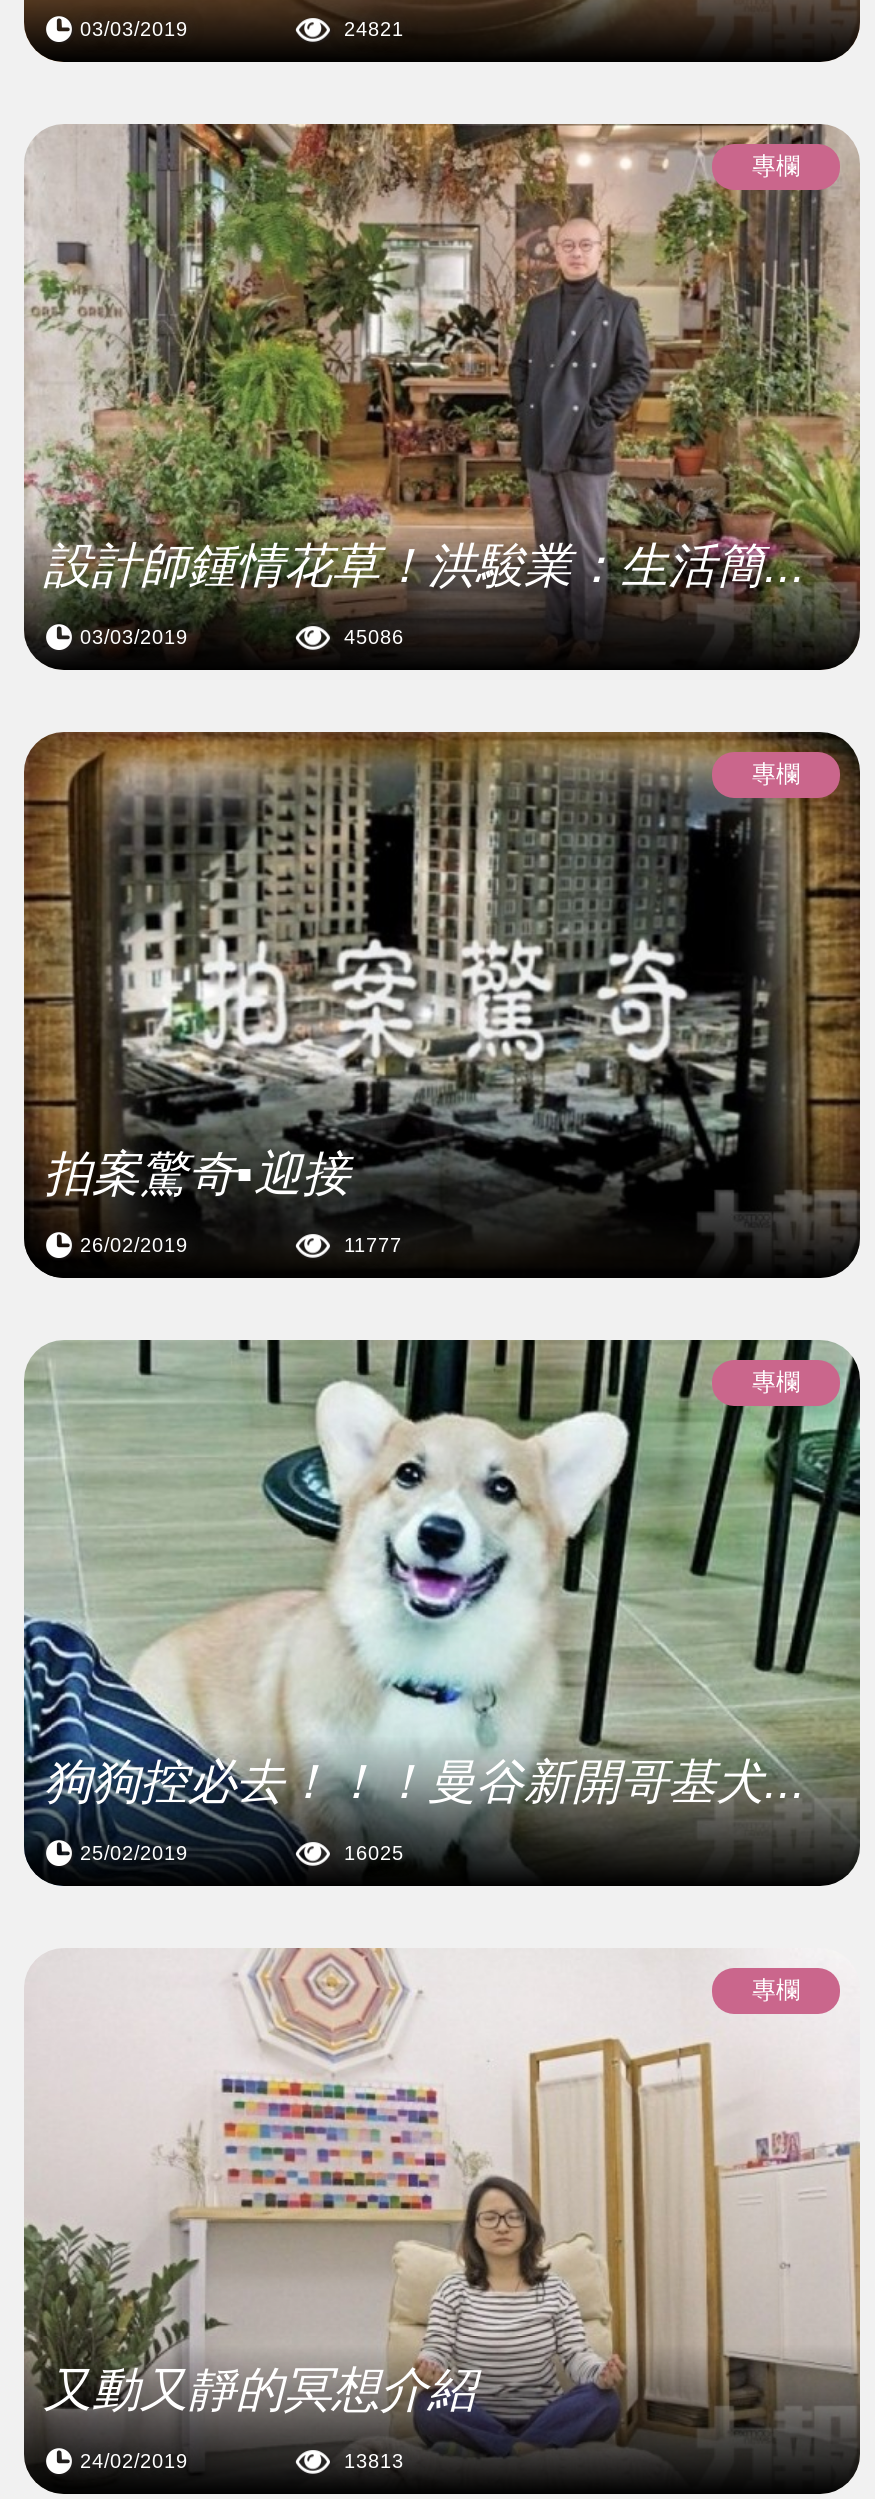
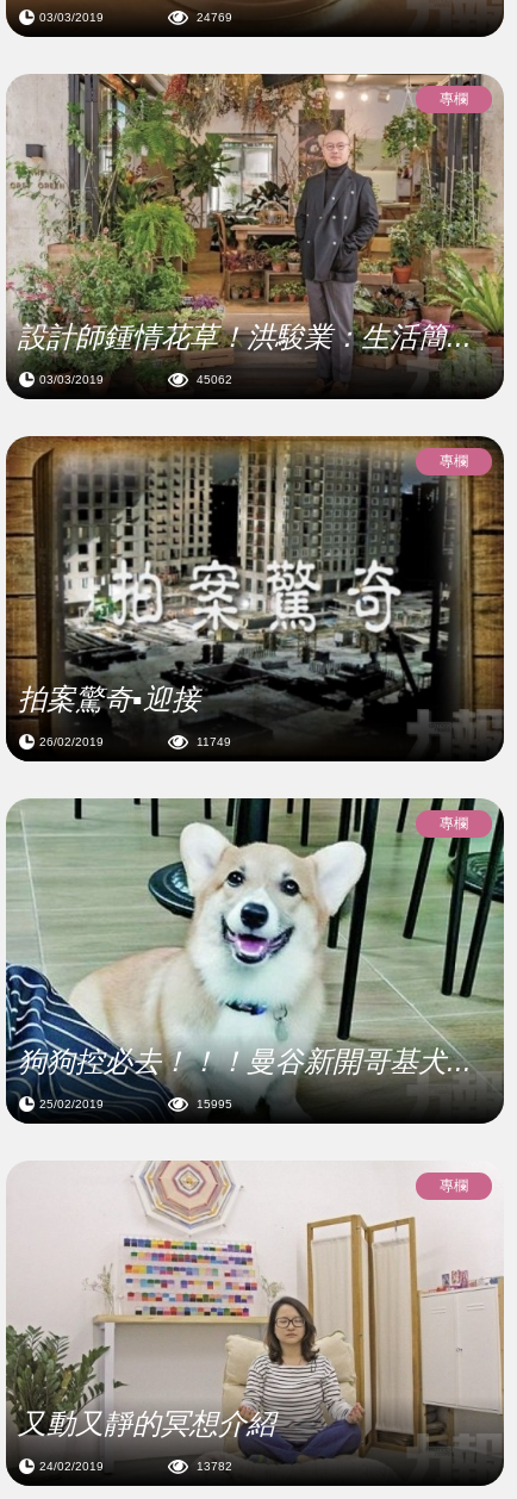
- 24821
+ 24769

- 45086
+ 45062

- 11777
+ 11749

- 16025
+ 15995

- 13813
+ 13782
